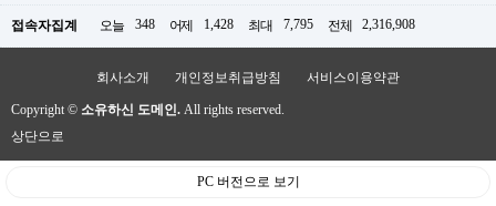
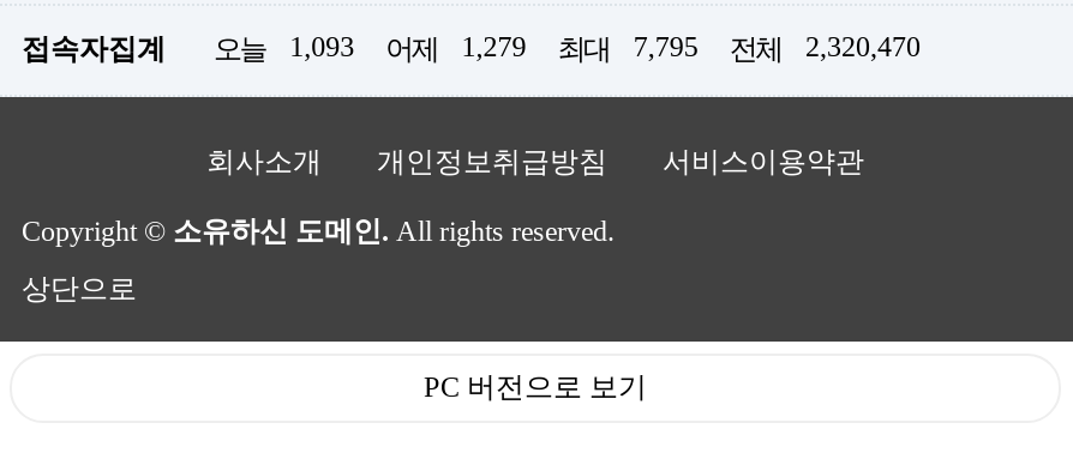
- 348
+ 1,093

- 1,428
+ 1,279

- 2,316,908
+ 2,320,470
